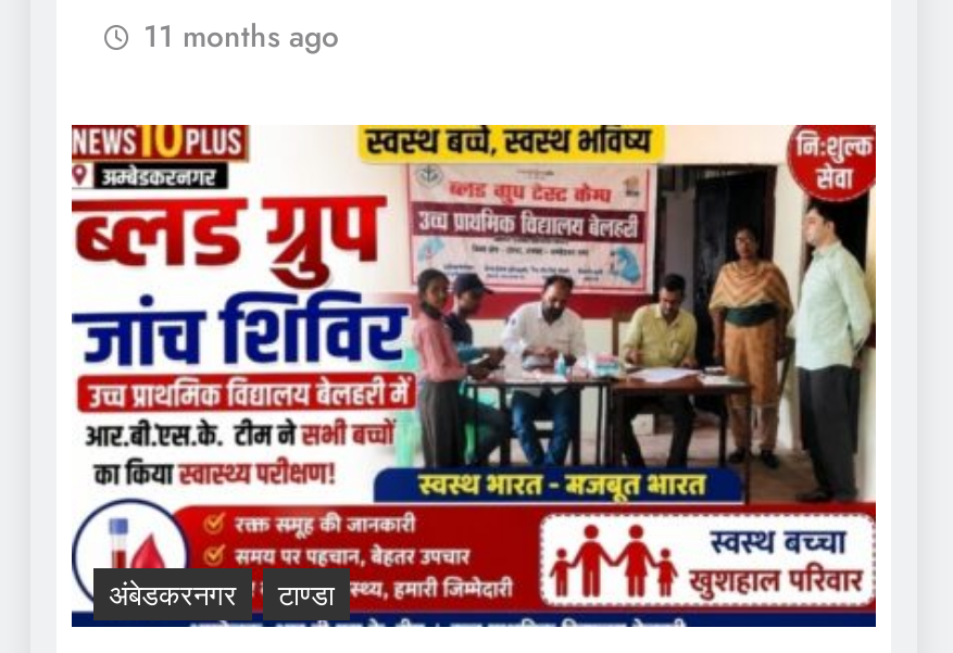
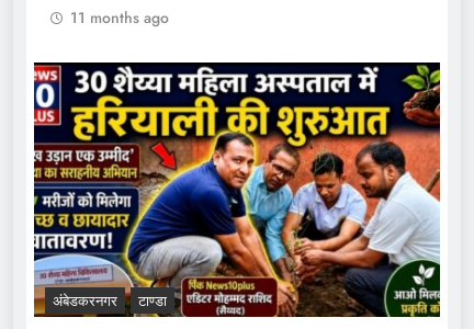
- [image]
+ [image]
